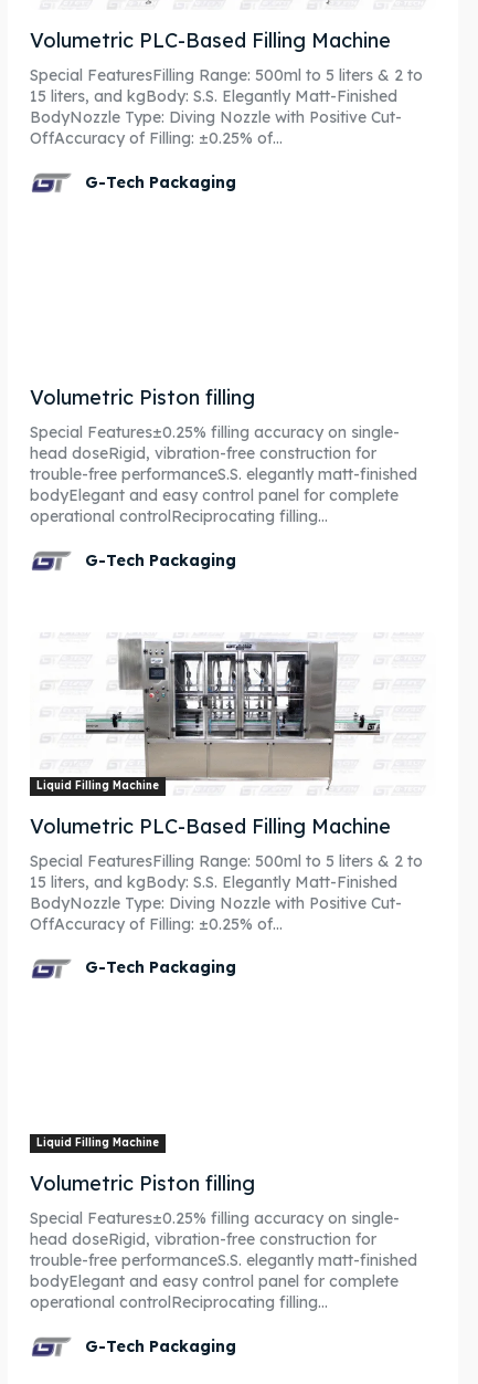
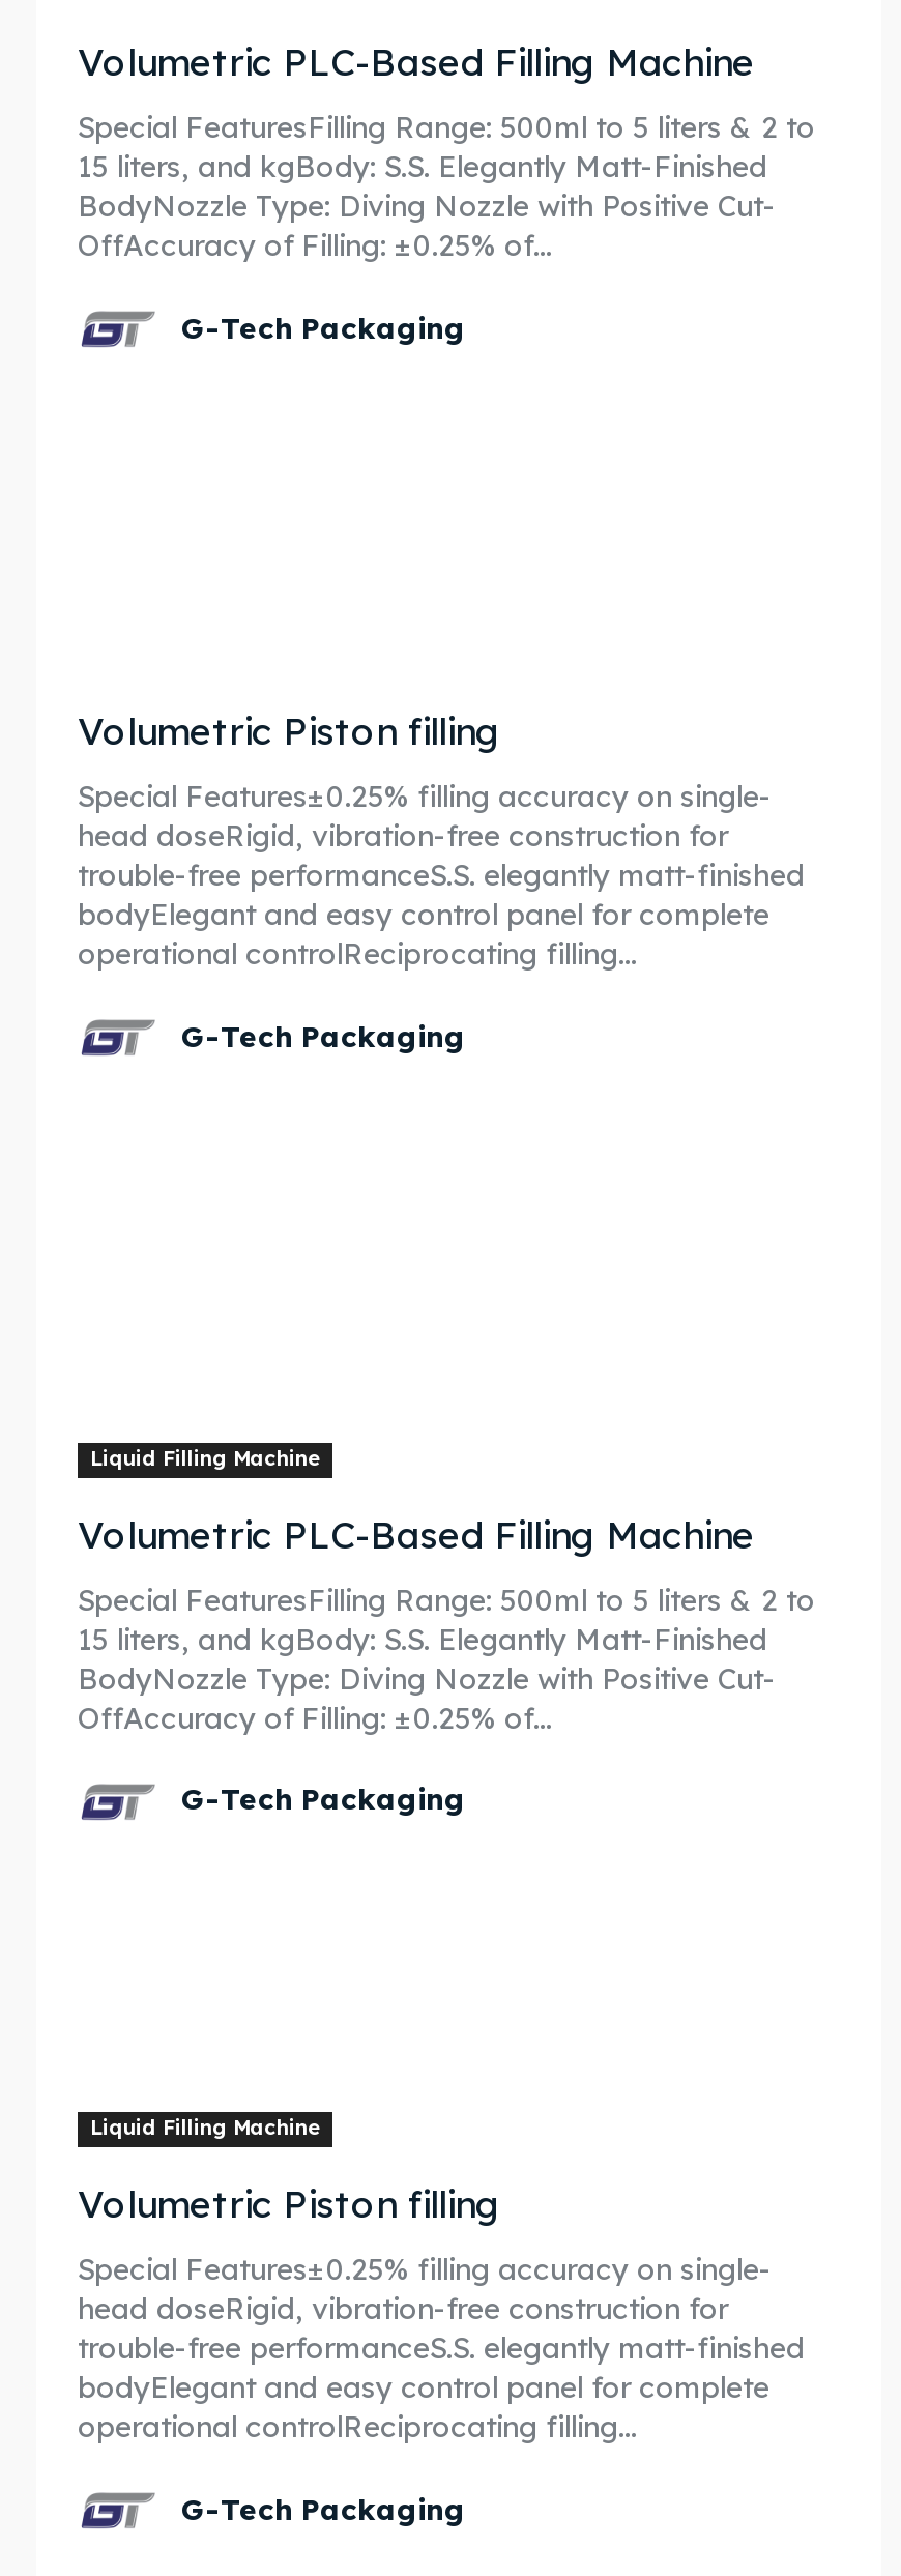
- [image]
